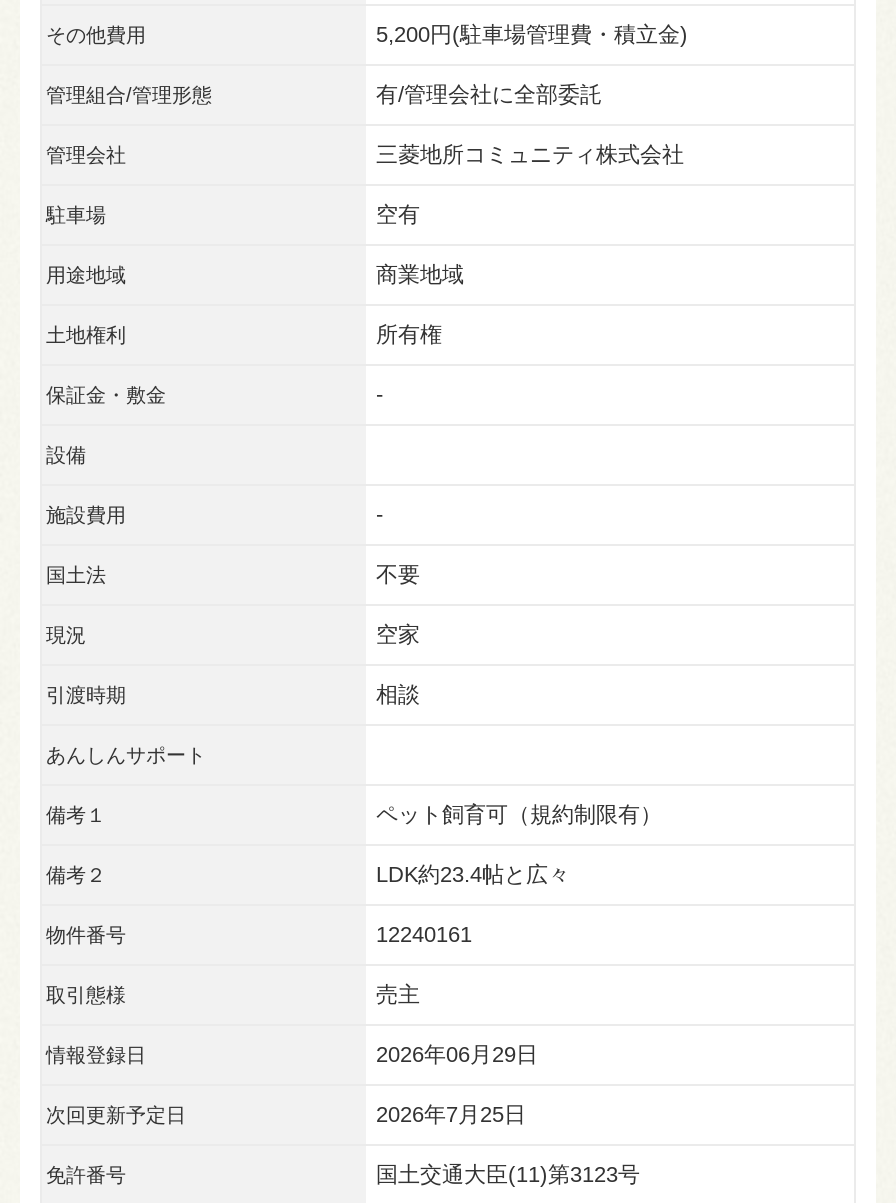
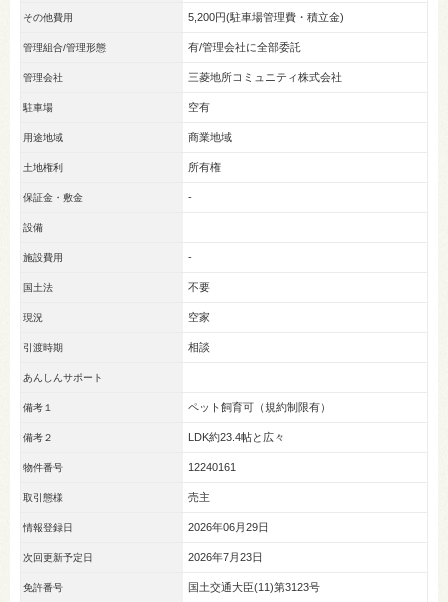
- 2026年7月25日
+ 2026年7月23日
